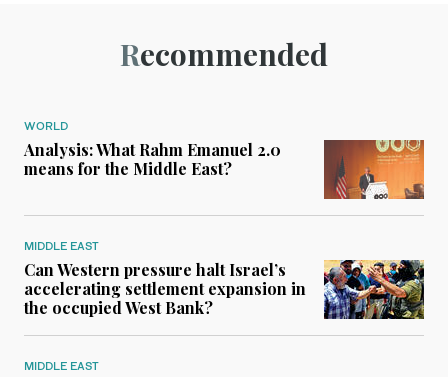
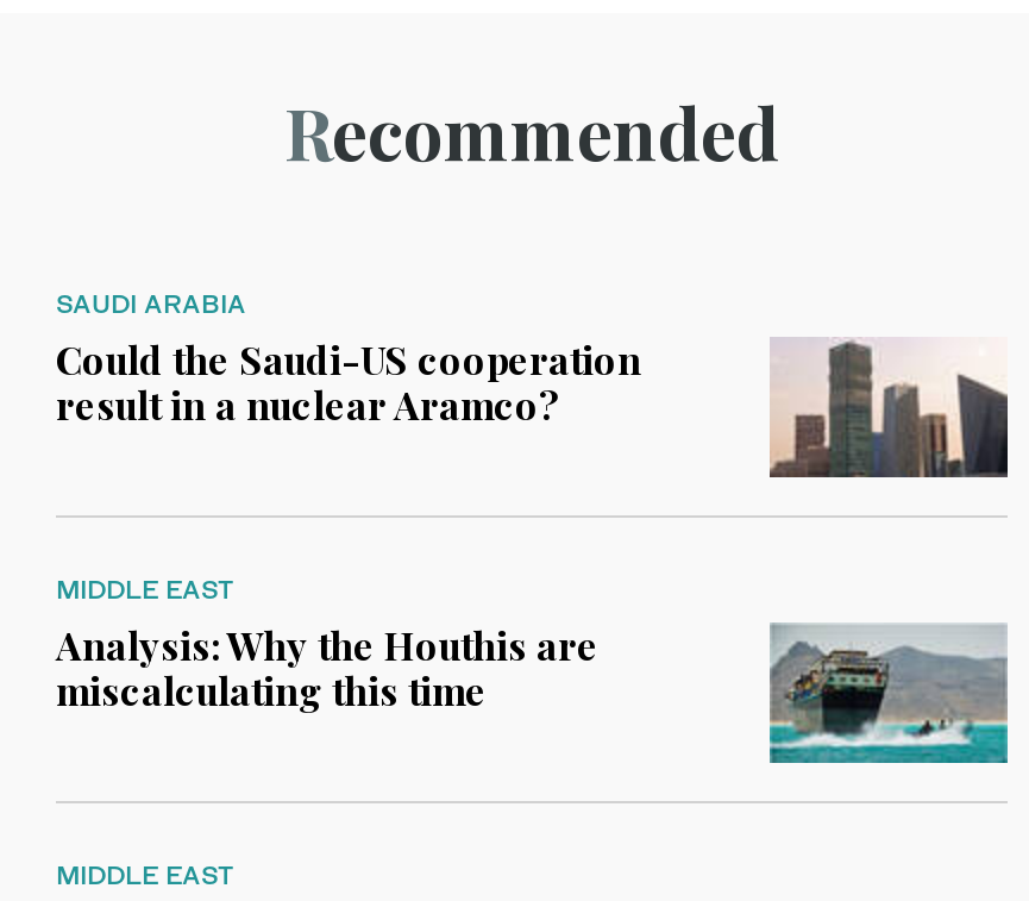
- WORLD
- Analysis: What Rahm Emanuel 2.0
- means for the Middle East?
+ SAUDI ARABIA
+ Could the Saudi-US cooperation
+ result in a nuclear Aramco?

- [image]
+ [image]

- Can Western pressure halt Israel’s
- accelerating settlement expansion in
- the occupied West Bank?
+ Analysis: Why the Houthis are
+ miscalculating this time

- [image]
+ [image]
